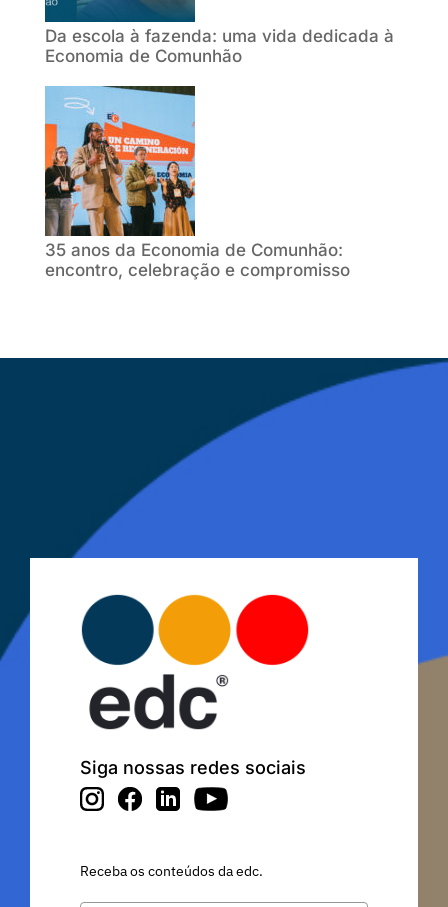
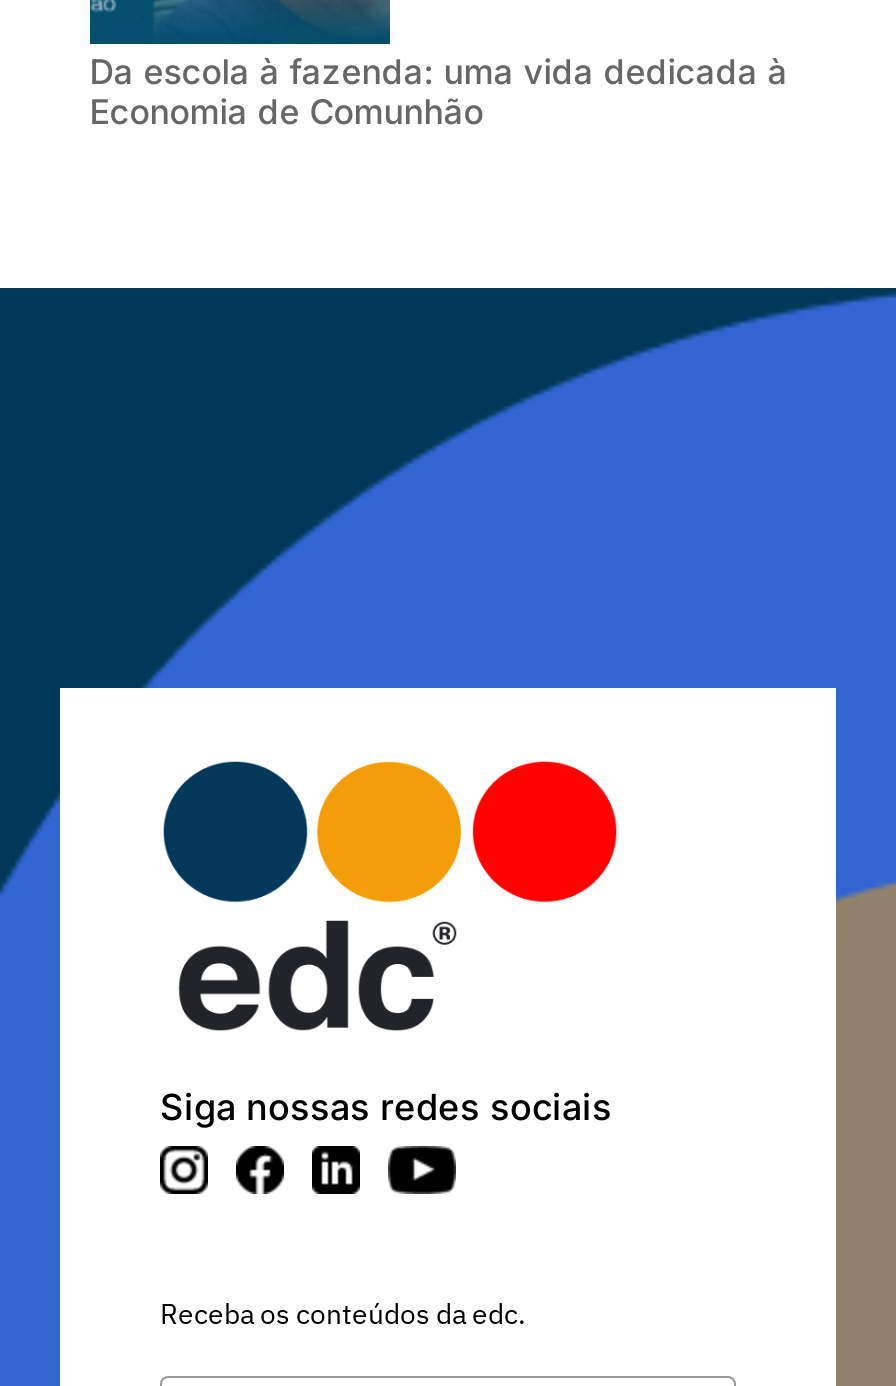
- [image]
- 35 anos da Economia de Comunhão:
- encontro, celebração e compromisso
